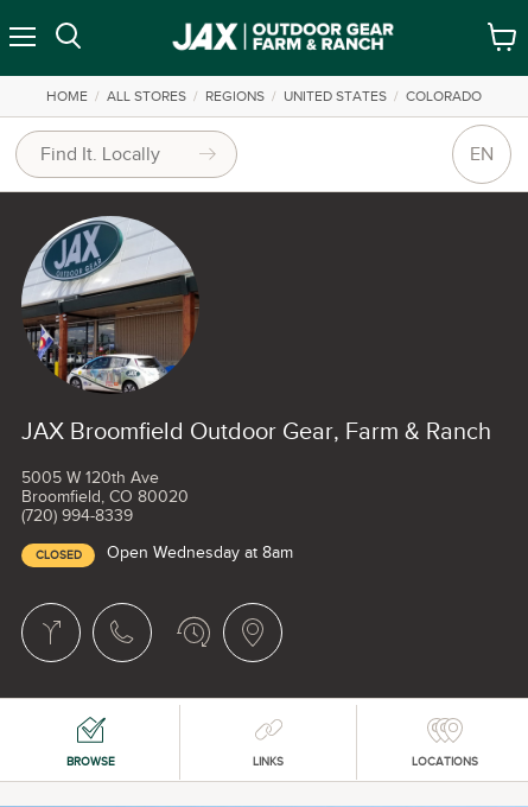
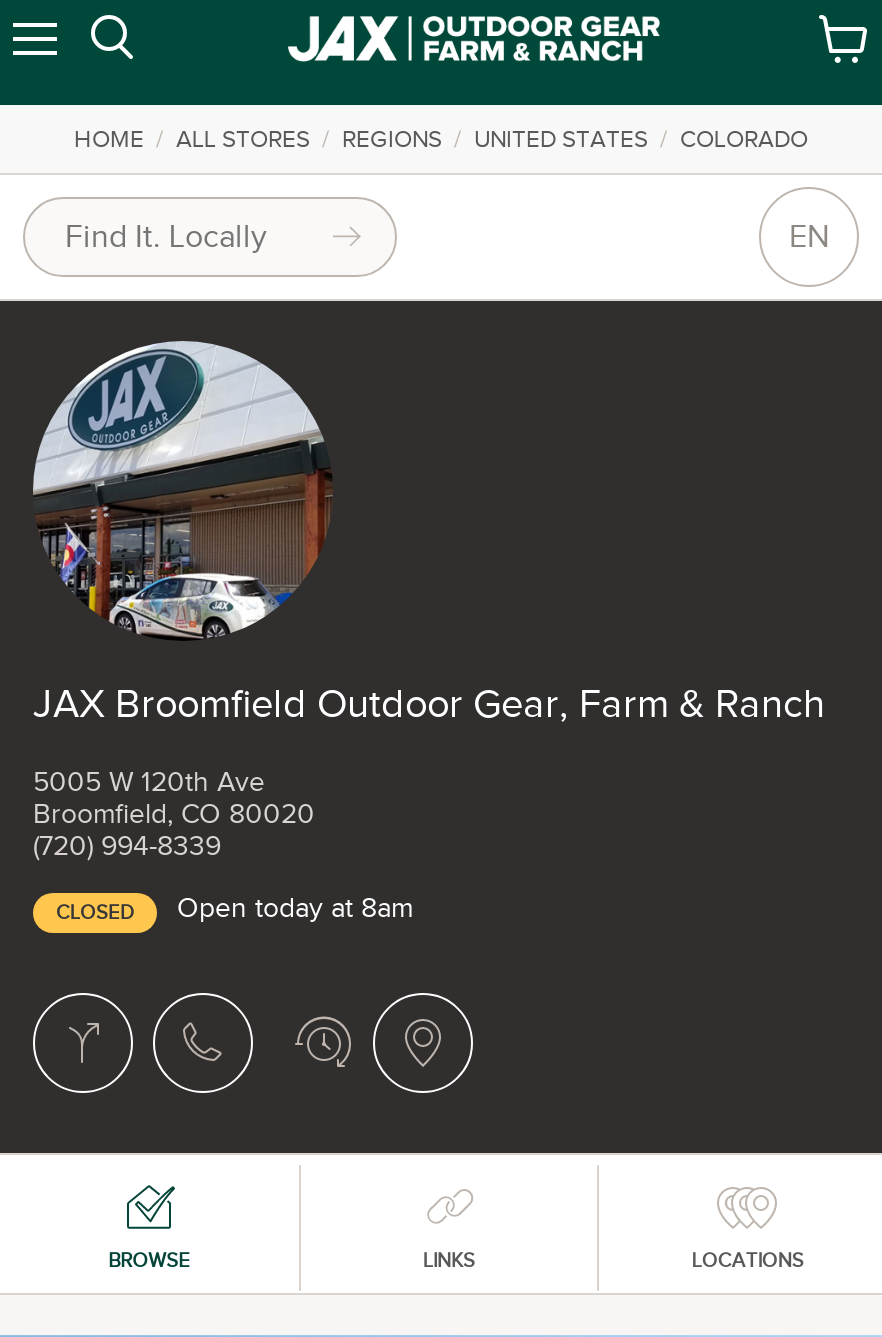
- Open Wednesday at 8am
+ Open today at 8am
